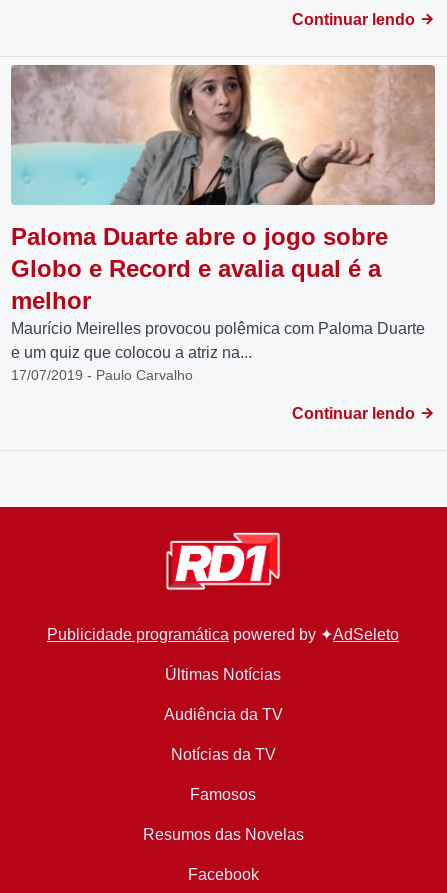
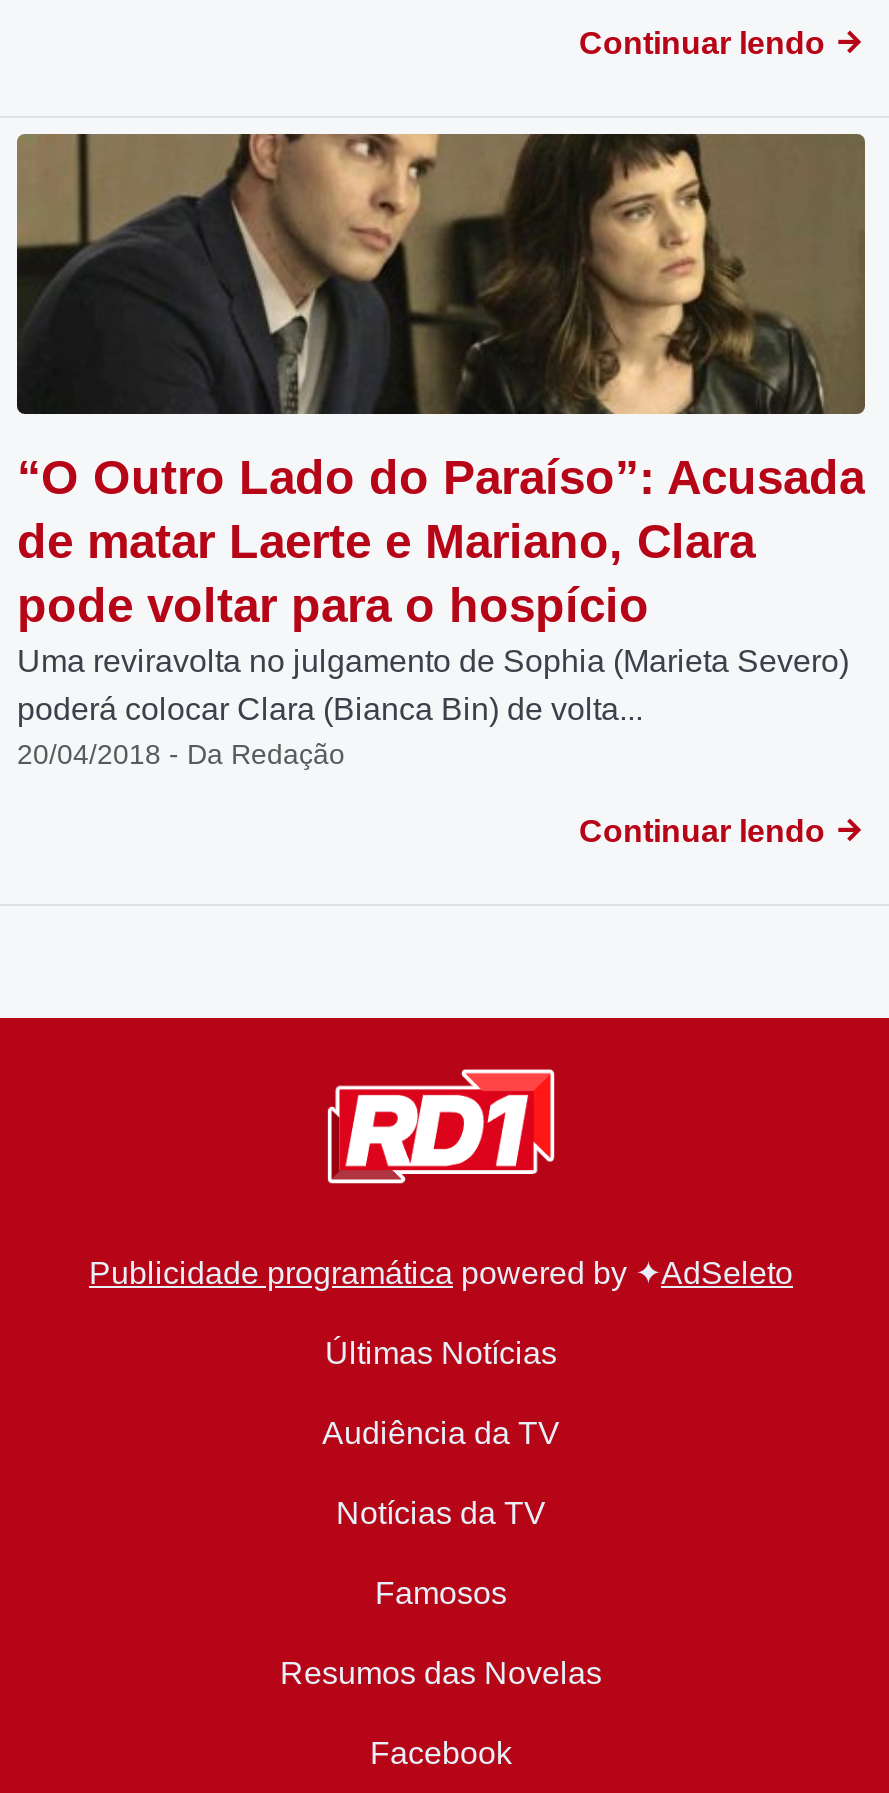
- [image]
- Paloma Duarte abre o jogo sobre
- Globo e Record e avalia qual é a
- melhor
- Maurício Meirelles provocou polêmica com Paloma Duarte
- e um quiz que colocou a atriz na...
- 17/07/2019 - Paulo Carvalho
+ [image]
+ “O Outro Lado do Paraíso”: Acusada
+ de matar Laerte e Mariano, Clara
+ pode voltar para o hospício
+ Uma reviravolta no julgamento de Sophia (Marieta Severo)
+ poderá colocar Clara (Bianca Bin) de volta...
+ 20/04/2018 - Da Redação
